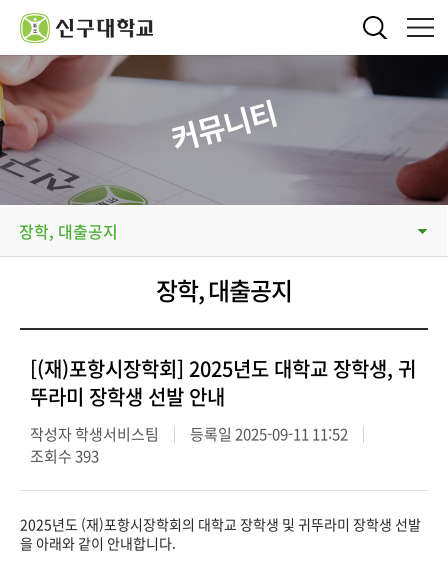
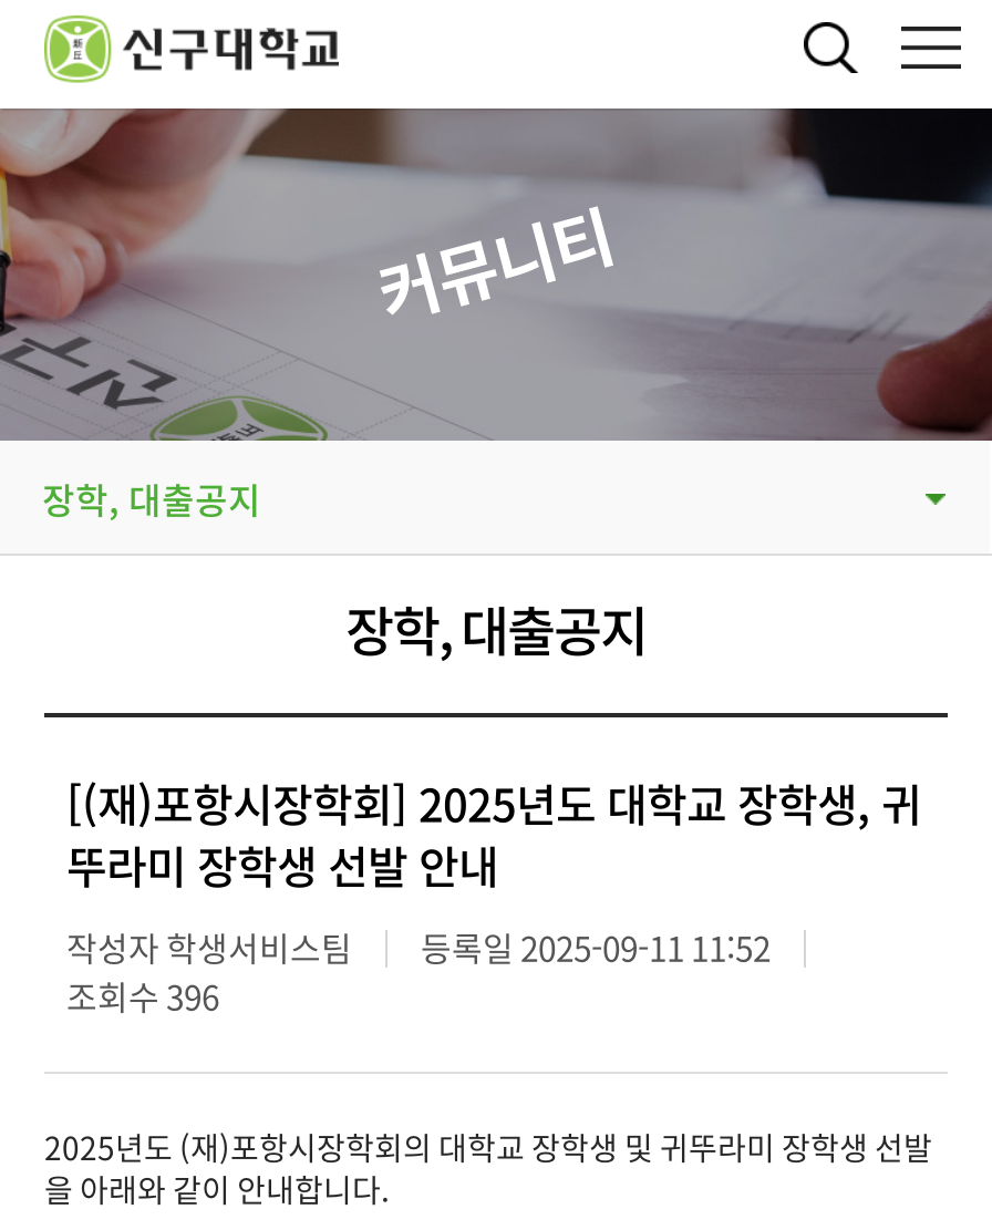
- 조회수 393
+ 조회수 396
